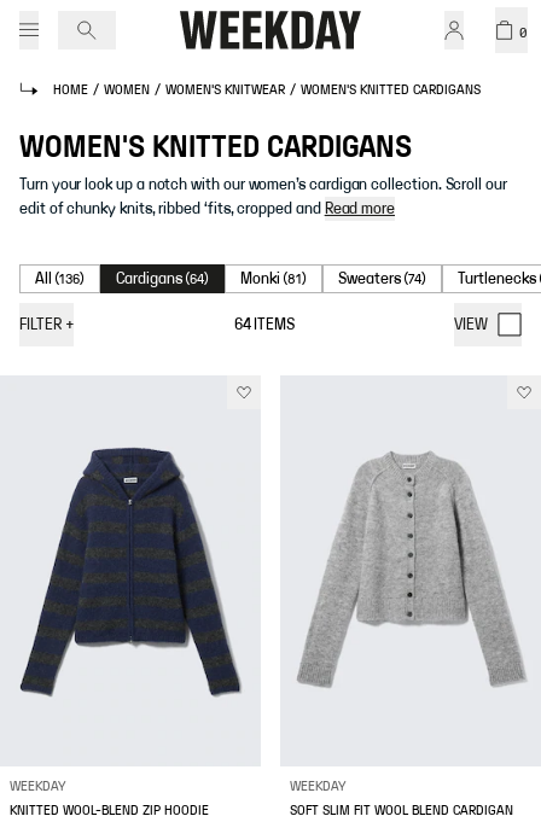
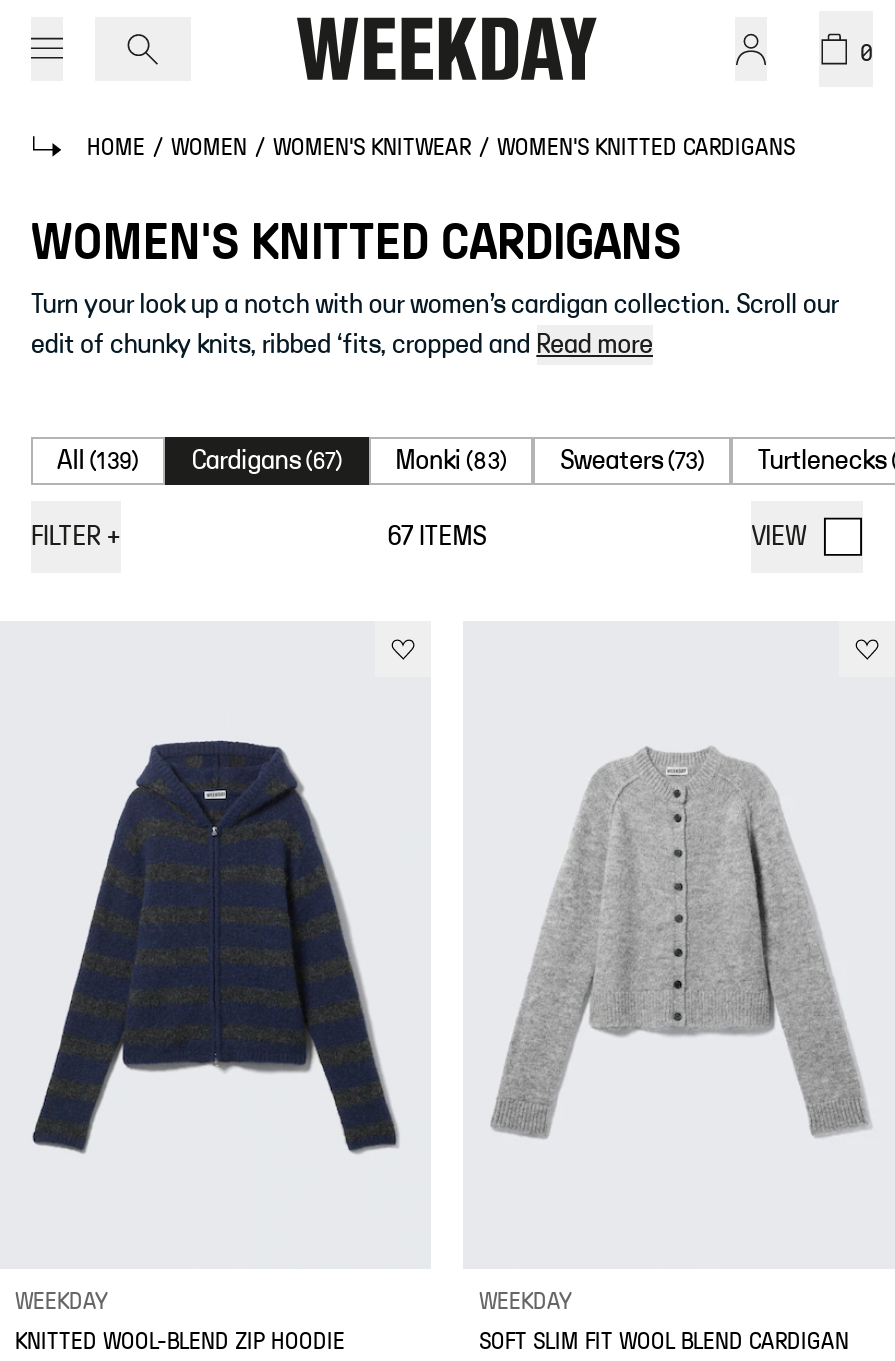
- All (136)
+ All (139)

- Cardigans (64)
+ Cardigans (67)

- Monki (81)
+ Monki (83)

- Sweaters (74)
+ Sweaters (73)

- 64 ITEMS
+ 67 ITEMS
